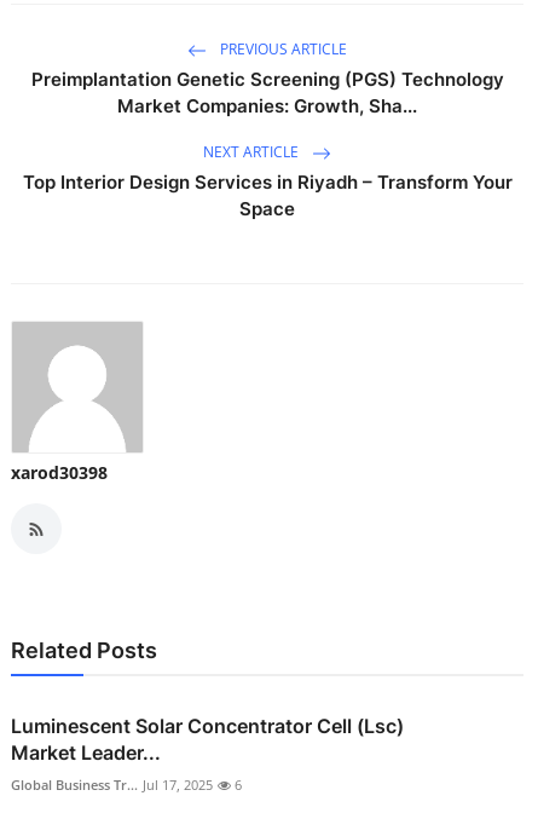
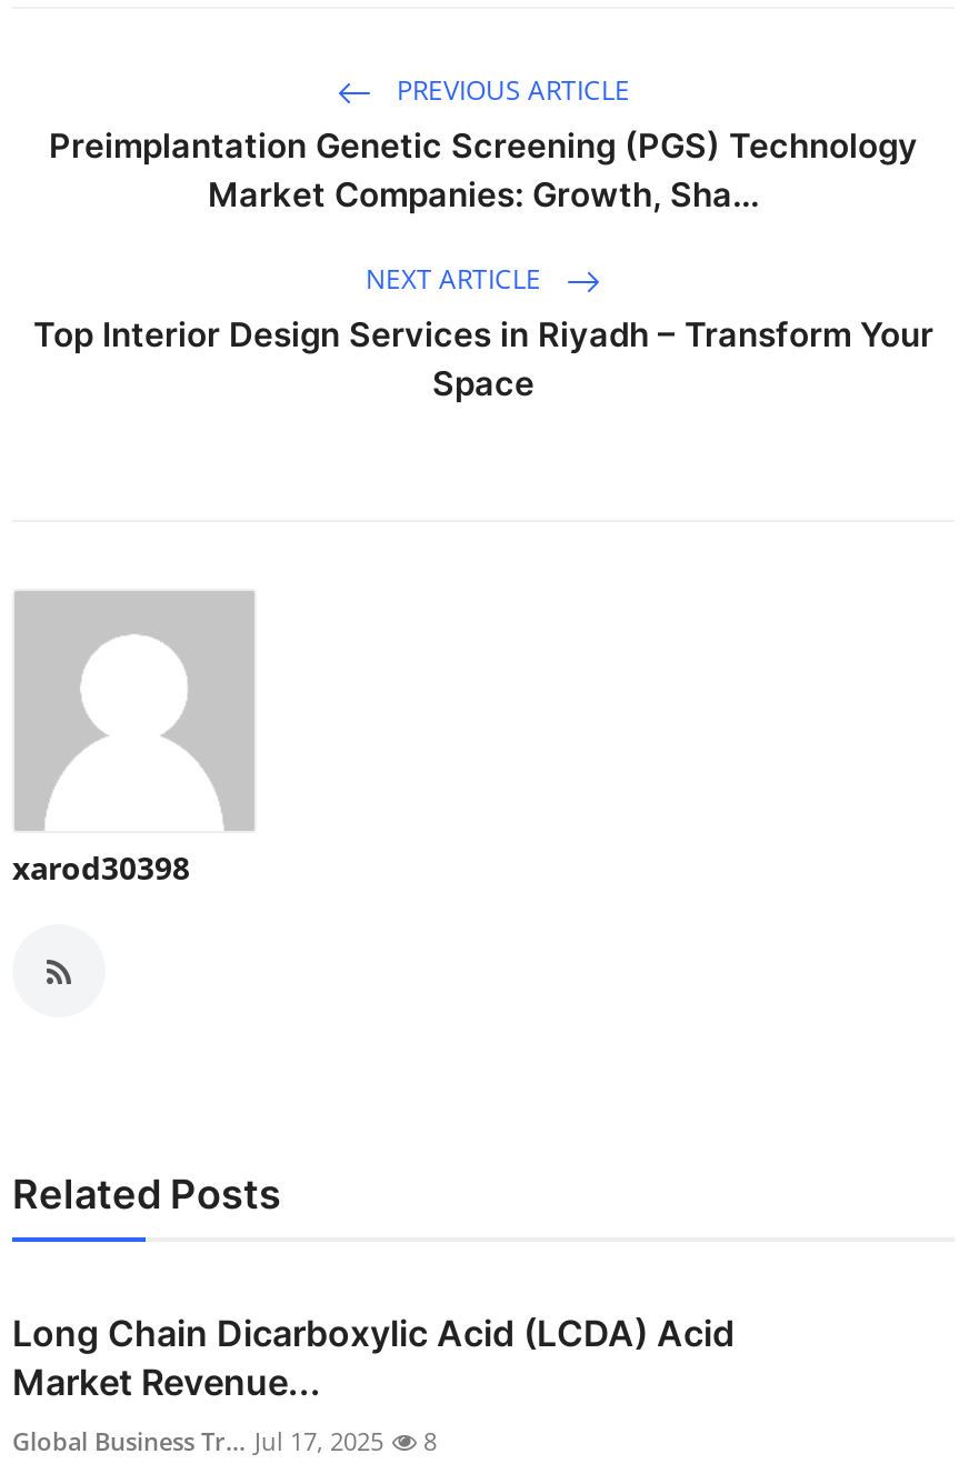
- Luminescent Solar Concentrator Cell (Lsc)
- Market Leader...
+ Long Chain Dicarboxylic Acid (LCDA) Acid
+ Market Revenue...

- Global Business Tr... Jul 17, 2025 6
+ Global Business Tr... Jul 17, 2025 8
